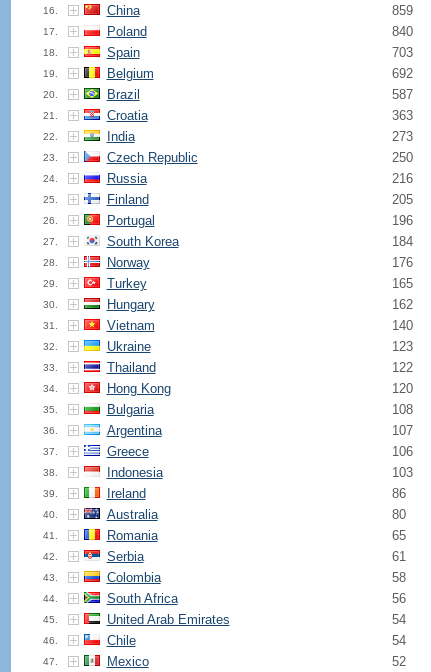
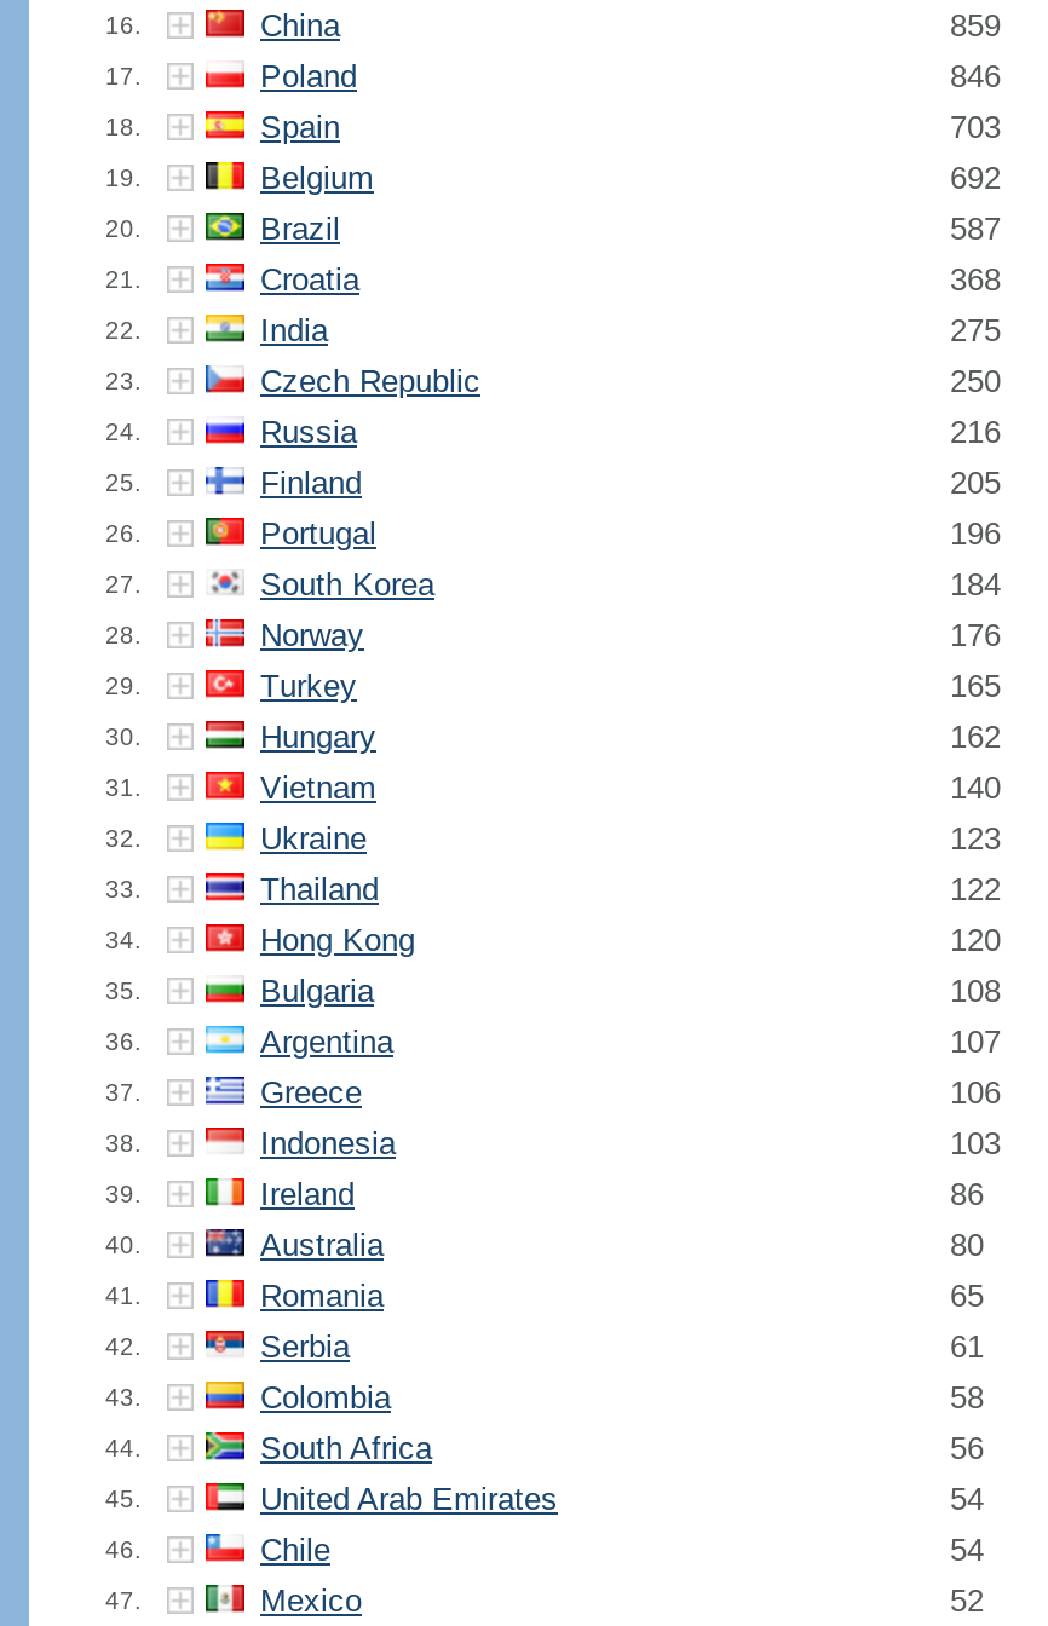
- 840
+ 846

- 363
+ 368

- 273
+ 275
